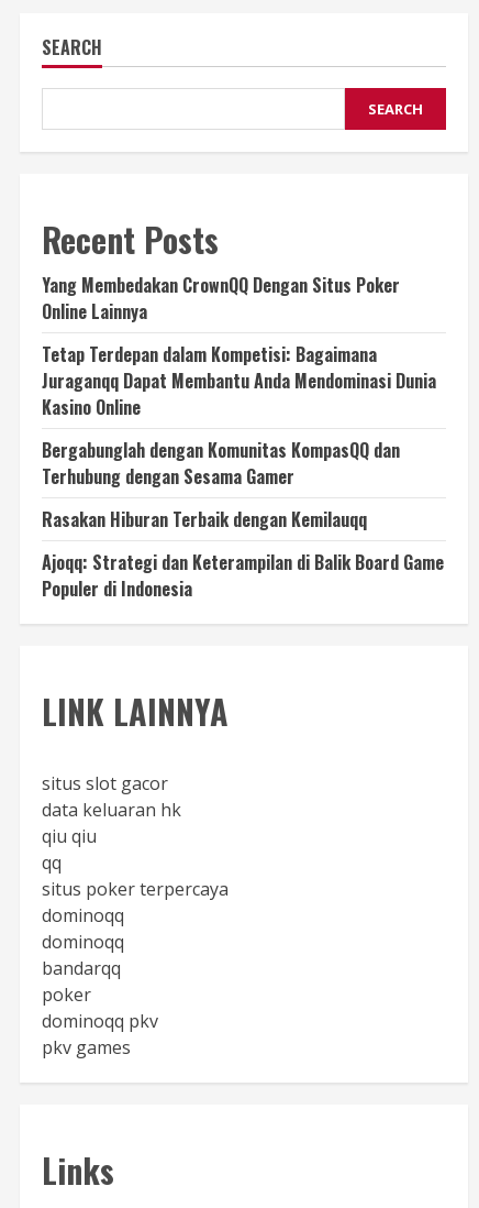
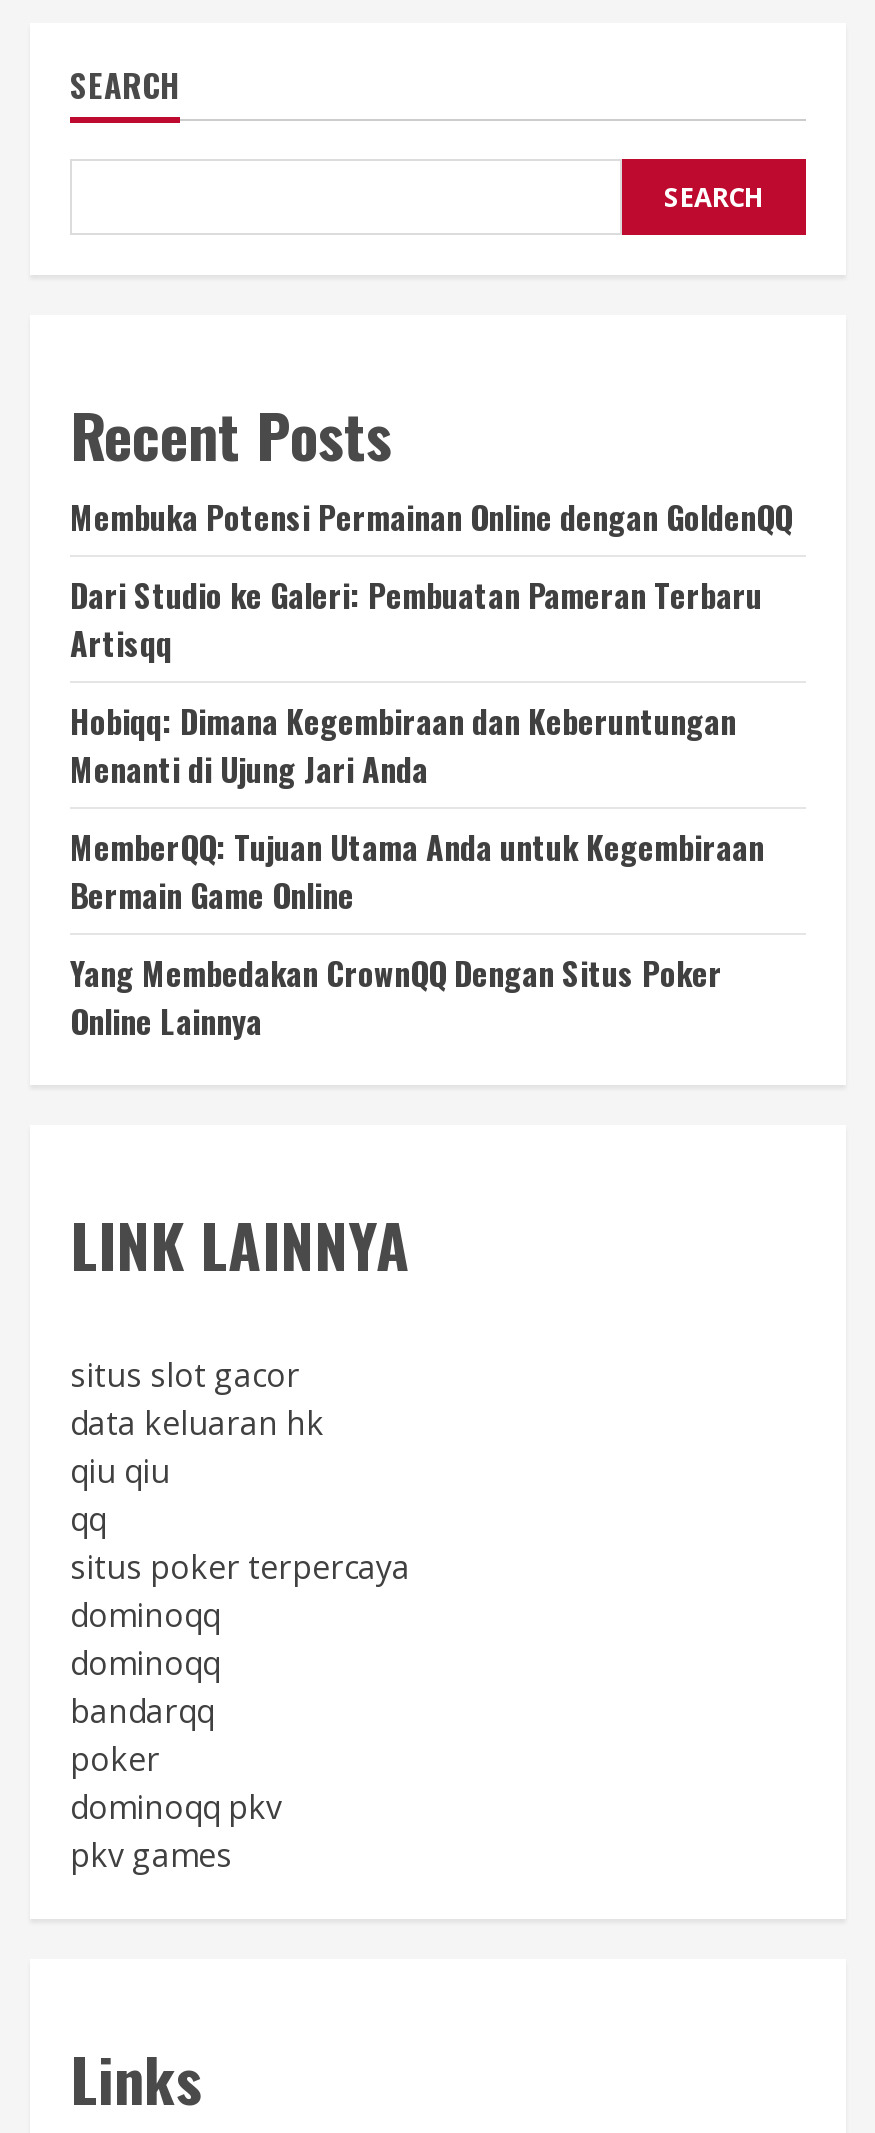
+ Membuka Potensi Permainan Online dengan GoldenQQ
+ Dari Studio ke Galeri: Pembuatan Pameran Terbaru
+ Artisqq
+ Hobiqq: Dimana Kegembiraan dan Keberuntungan
+ Menanti di Ujung Jari Anda
+ MemberQQ: Tujuan Utama Anda untuk Kegembiraan
+ Bermain Game Online

moved down: Yang Membedakan CrownQQ Dengan Situs Poker | Online Lainnya

- Tetap Terdepan dalam Kompetisi: Bagaimana
- Juraganqq Dapat Membantu Anda Mendominasi Dunia
- Kasino Online
- Bergabunglah dengan Komunitas KompasQQ dan
- Terhubung dengan Sesama Gamer
- Rasakan Hiburan Terbaik dengan Kemilauqq
- Ajoqq: Strategi dan Keterampilan di Balik Board Game
- Populer di Indonesia
